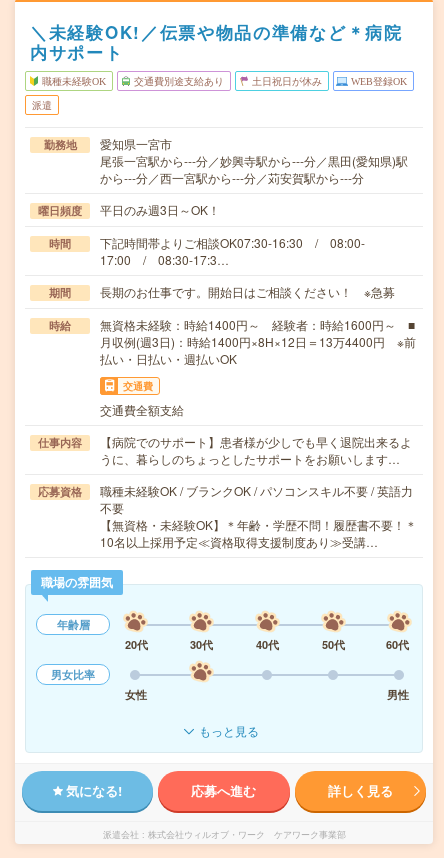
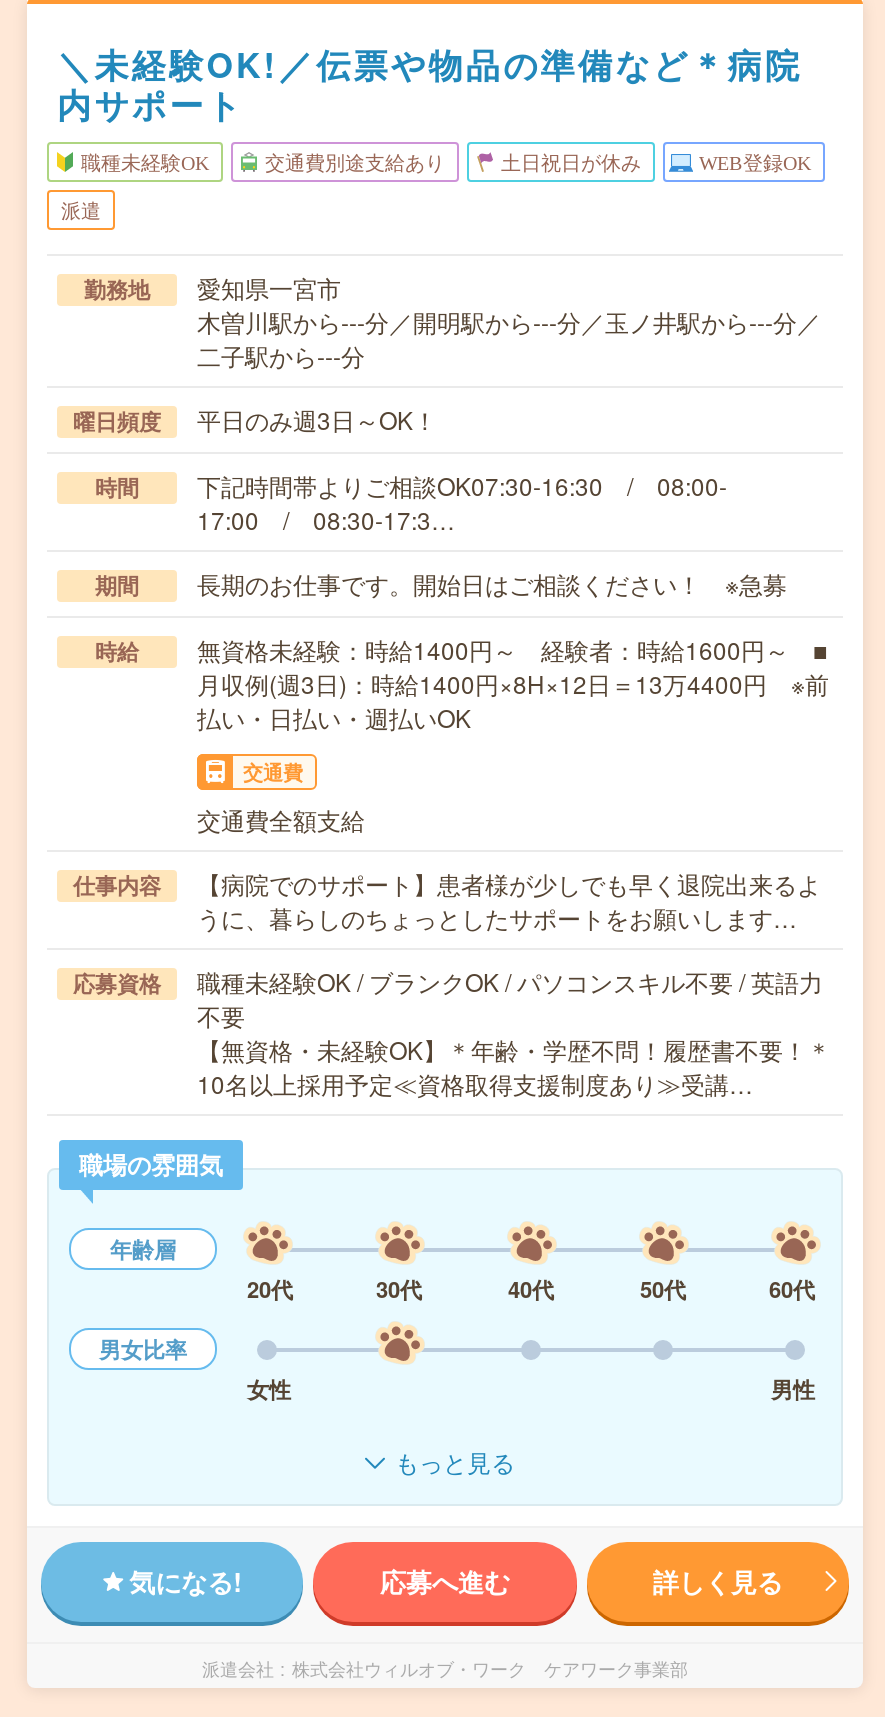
- 尾張一宮駅から---分／妙興寺駅から---分／黒田(愛知県)駅
- から---分／西一宮駅から---分／苅安賀駅から---分
+ 木曽川駅から---分／開明駅から---分／玉ノ井駅から---分／
+ 二子駅から---分
